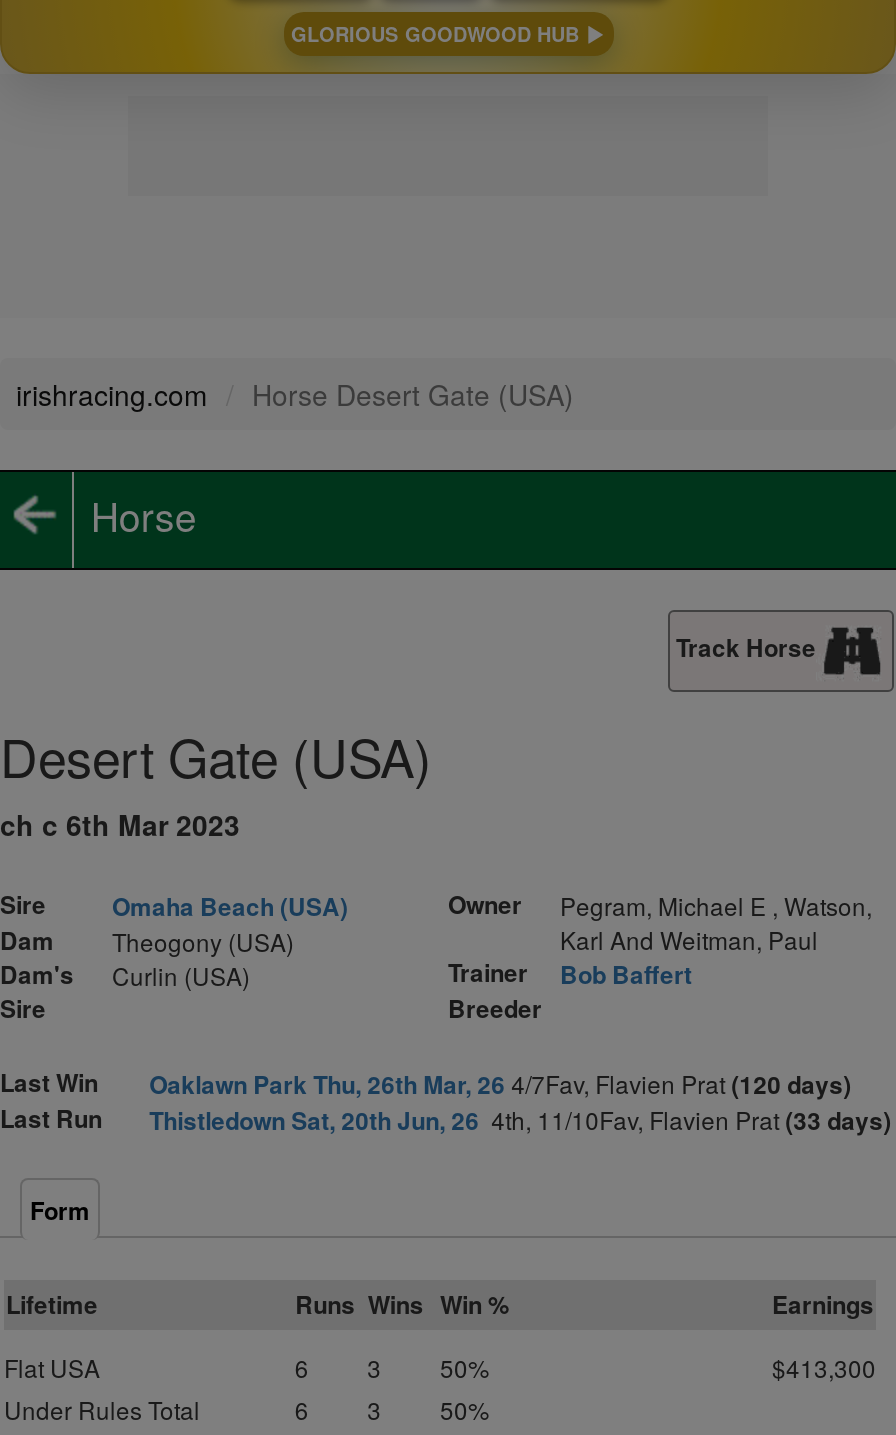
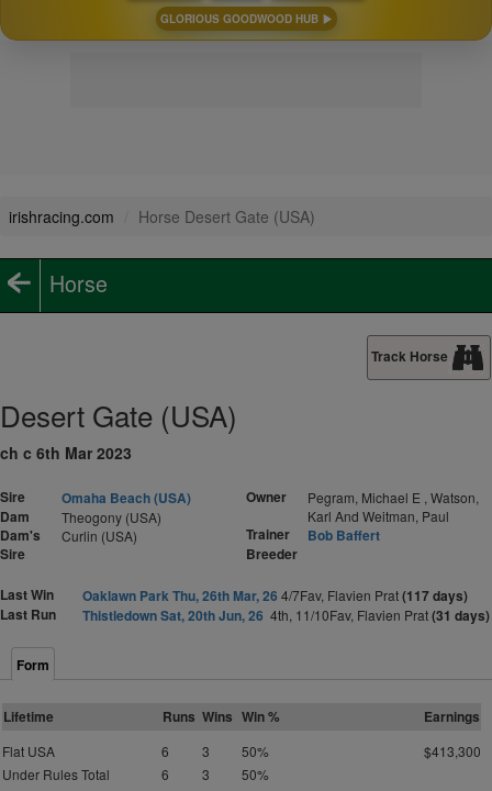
- Oaklawn Park Thu, 26th Mar, 26 4/7Fav, Flavien Prat (120 days)
+ Oaklawn Park Thu, 26th Mar, 26 4/7Fav, Flavien Prat (117 days)

- Thistledown Sat, 20th Jun, 26 4th, 11/10Fav, Flavien Prat (33 days)
+ Thistledown Sat, 20th Jun, 26 4th, 11/10Fav, Flavien Prat (31 days)
